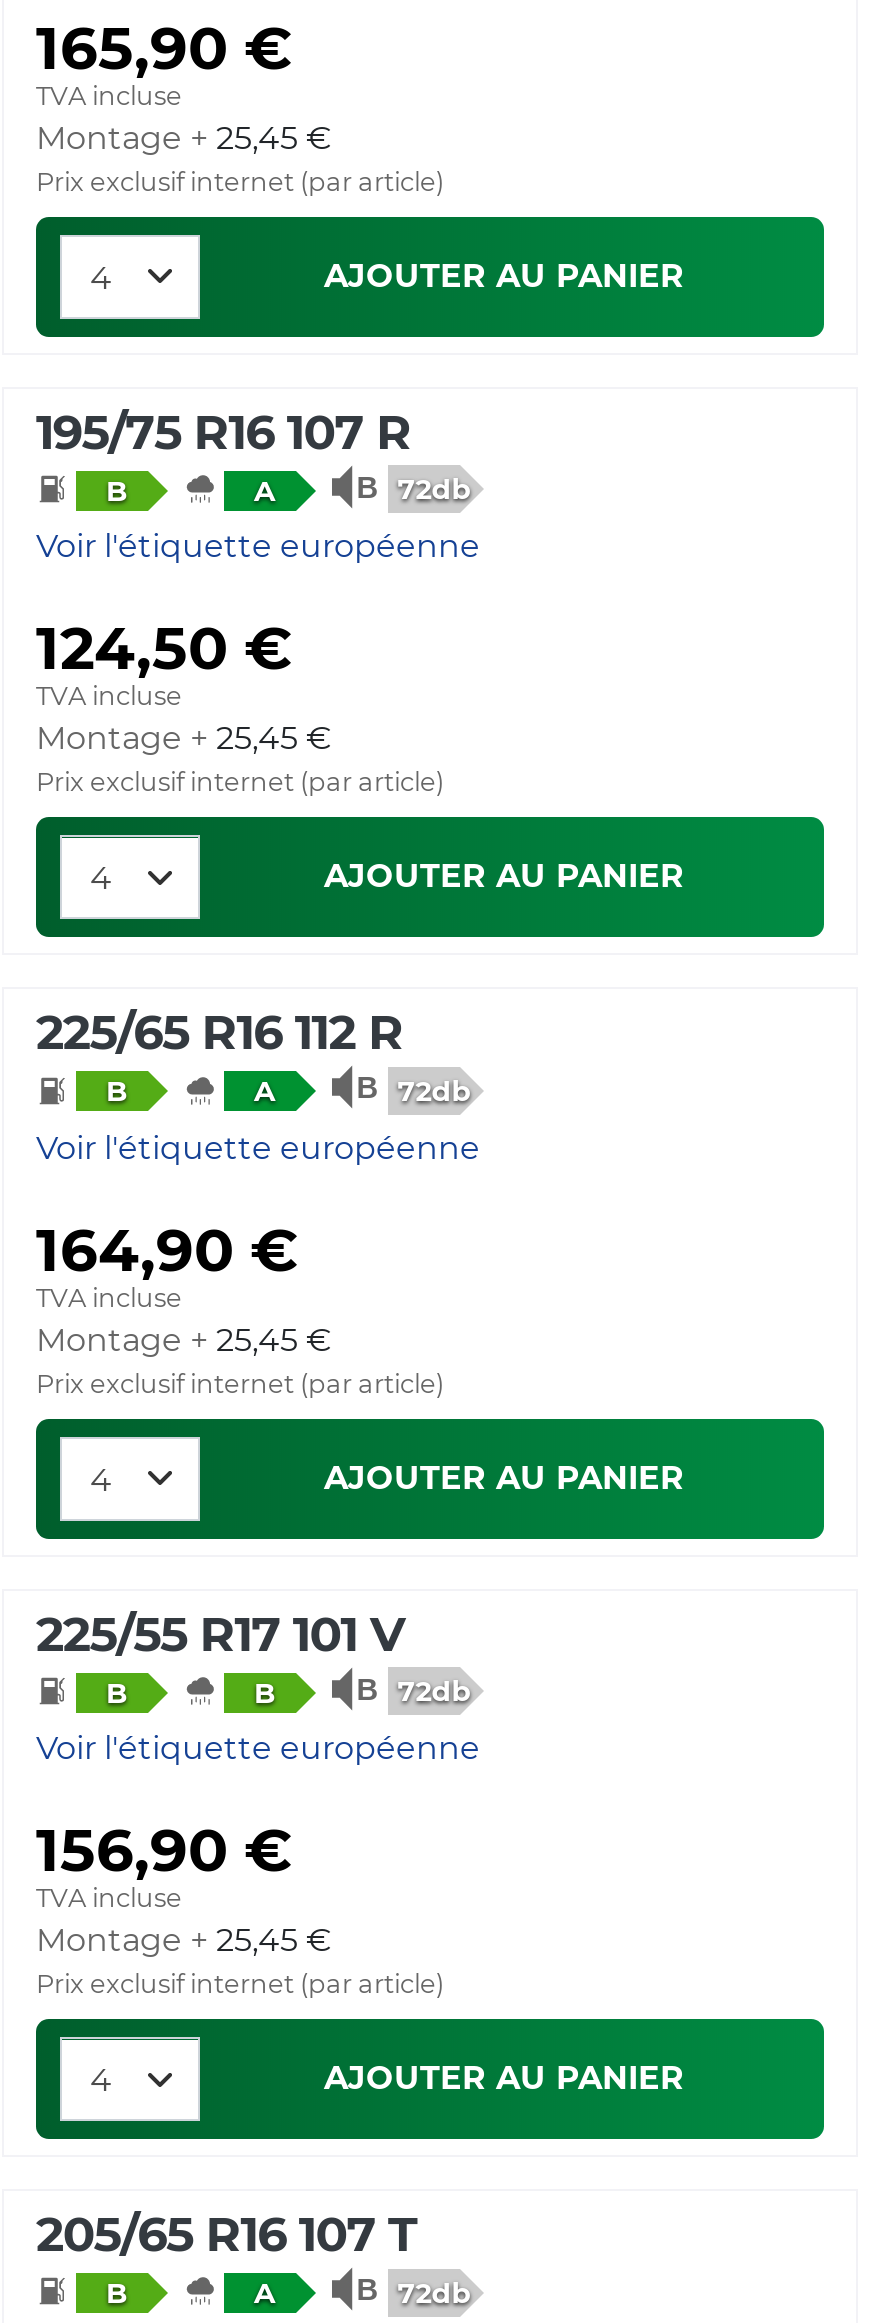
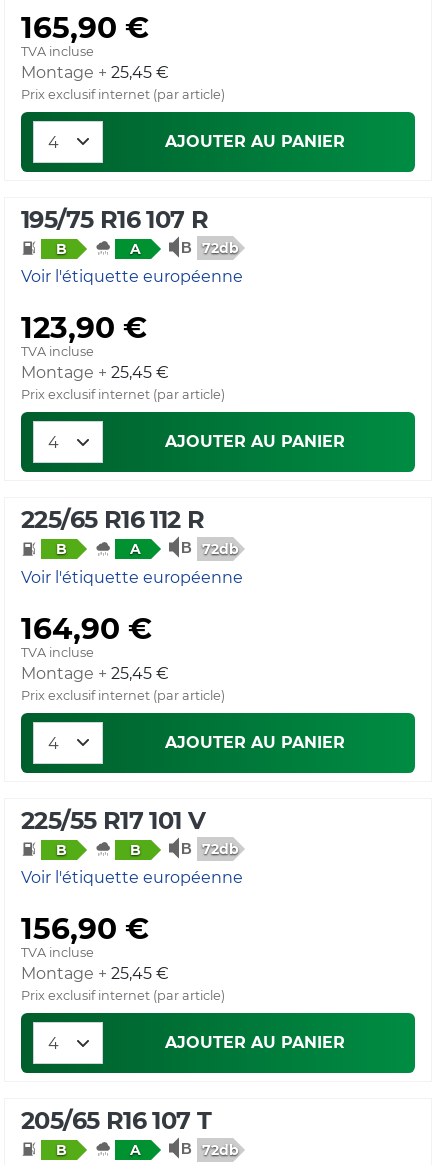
- 124,50 €
+ 123,90 €
